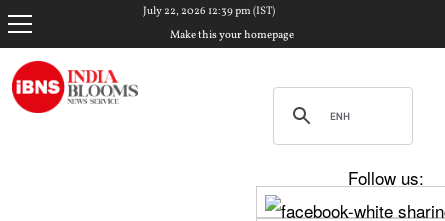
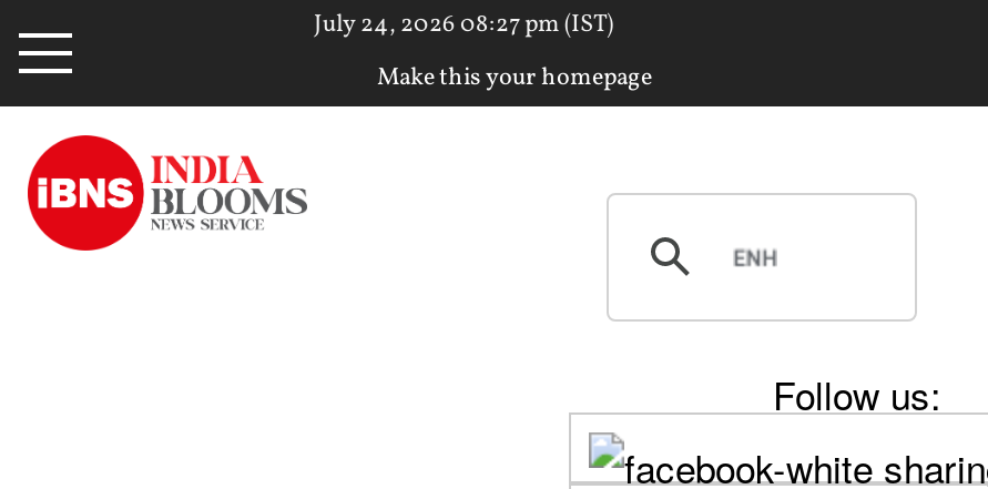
- July 22, 2026 12:39 pm (IST)
+ July 24, 2026 08:27 pm (IST)
